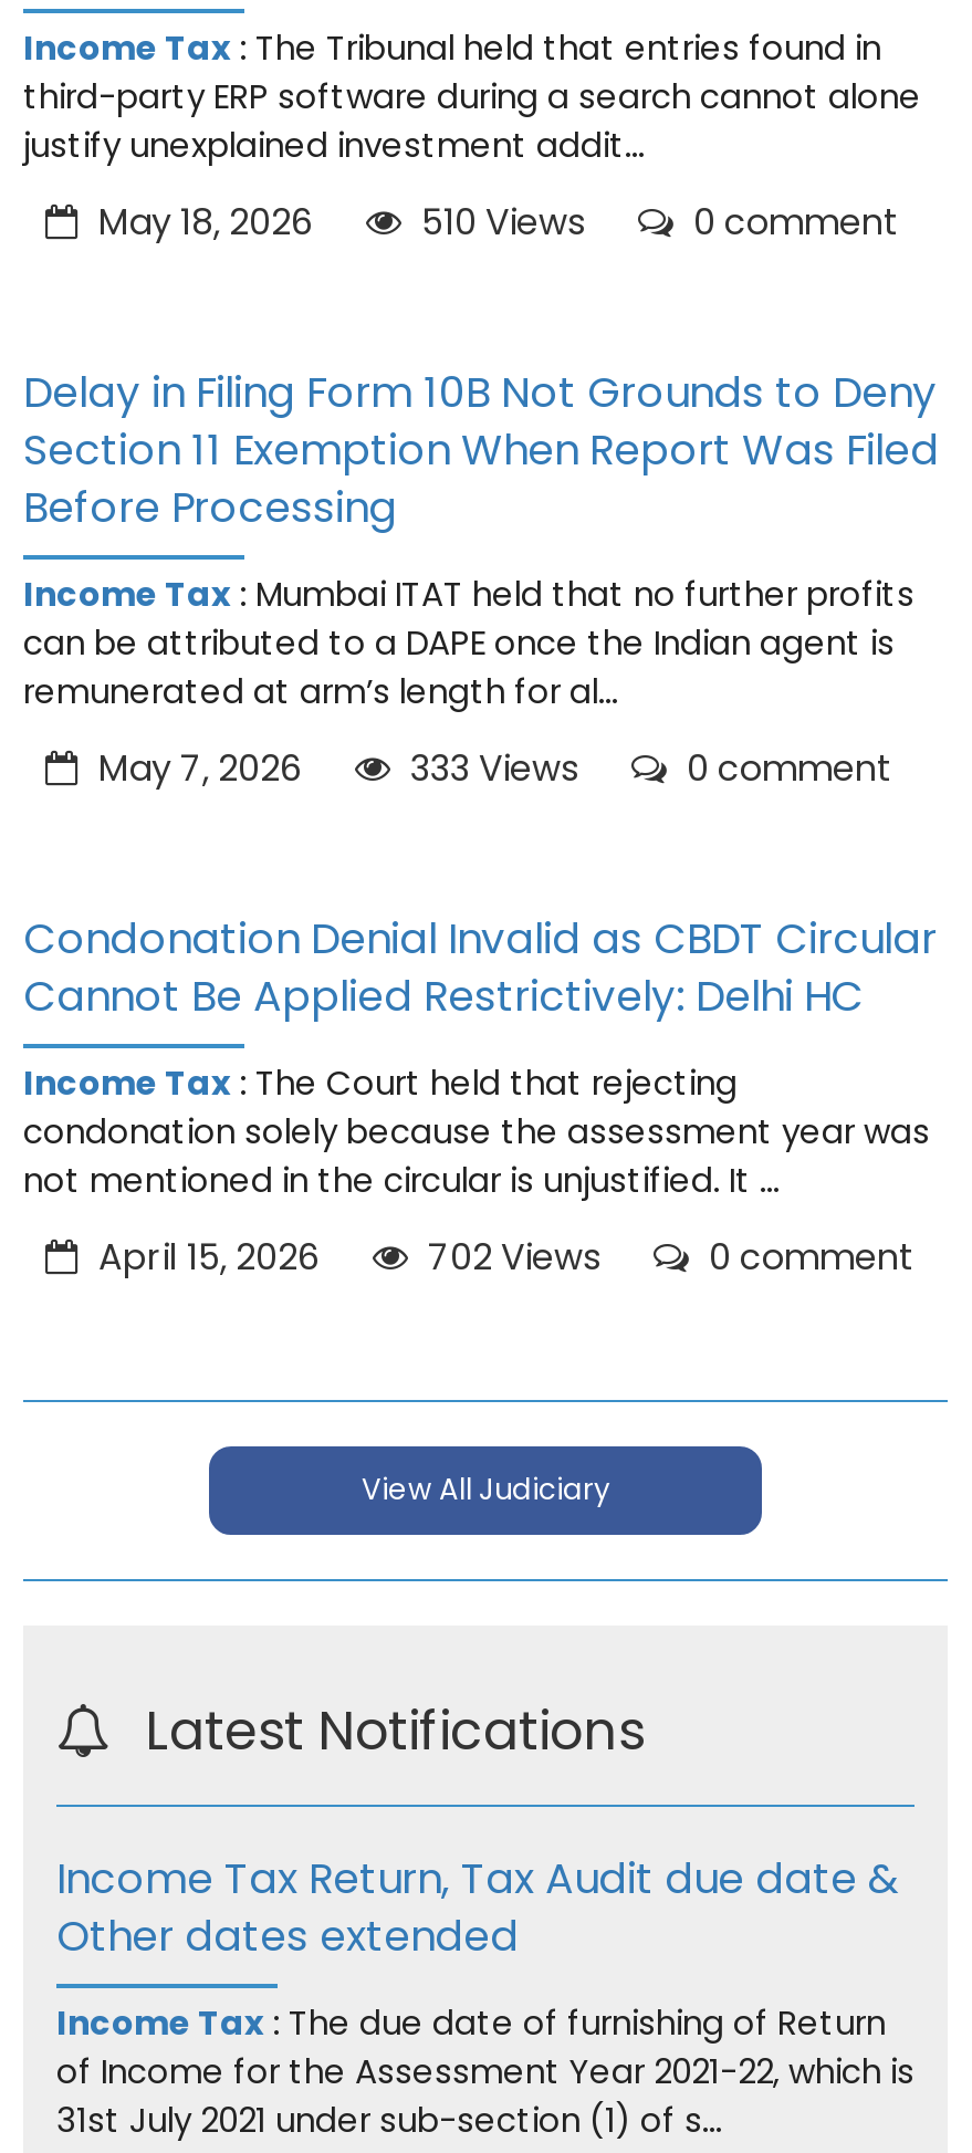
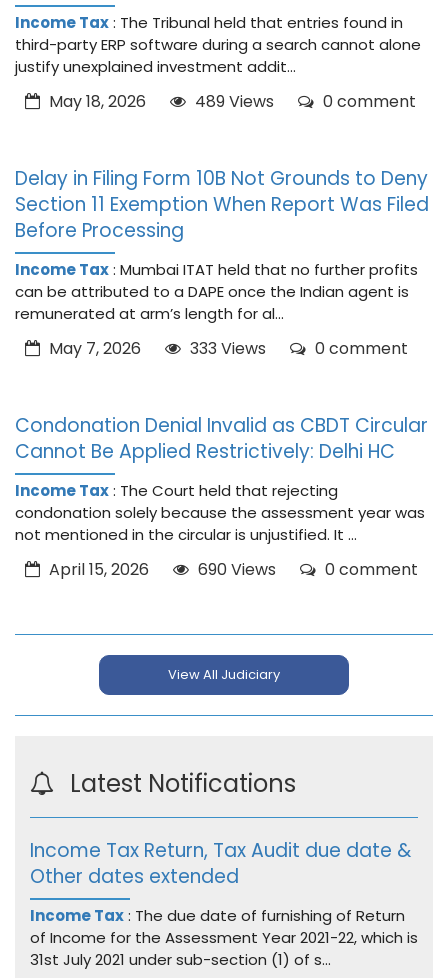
- May 18, 2026 510 Views 0 comment
+ May 18, 2026 489 Views 0 comment

- April 15, 2026 702 Views 0 comment
+ April 15, 2026 690 Views 0 comment
